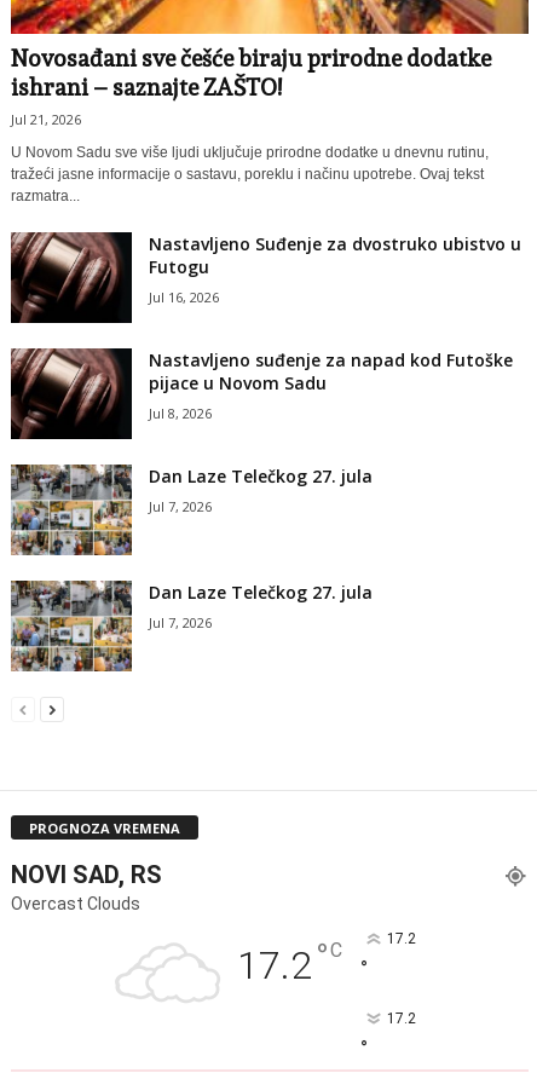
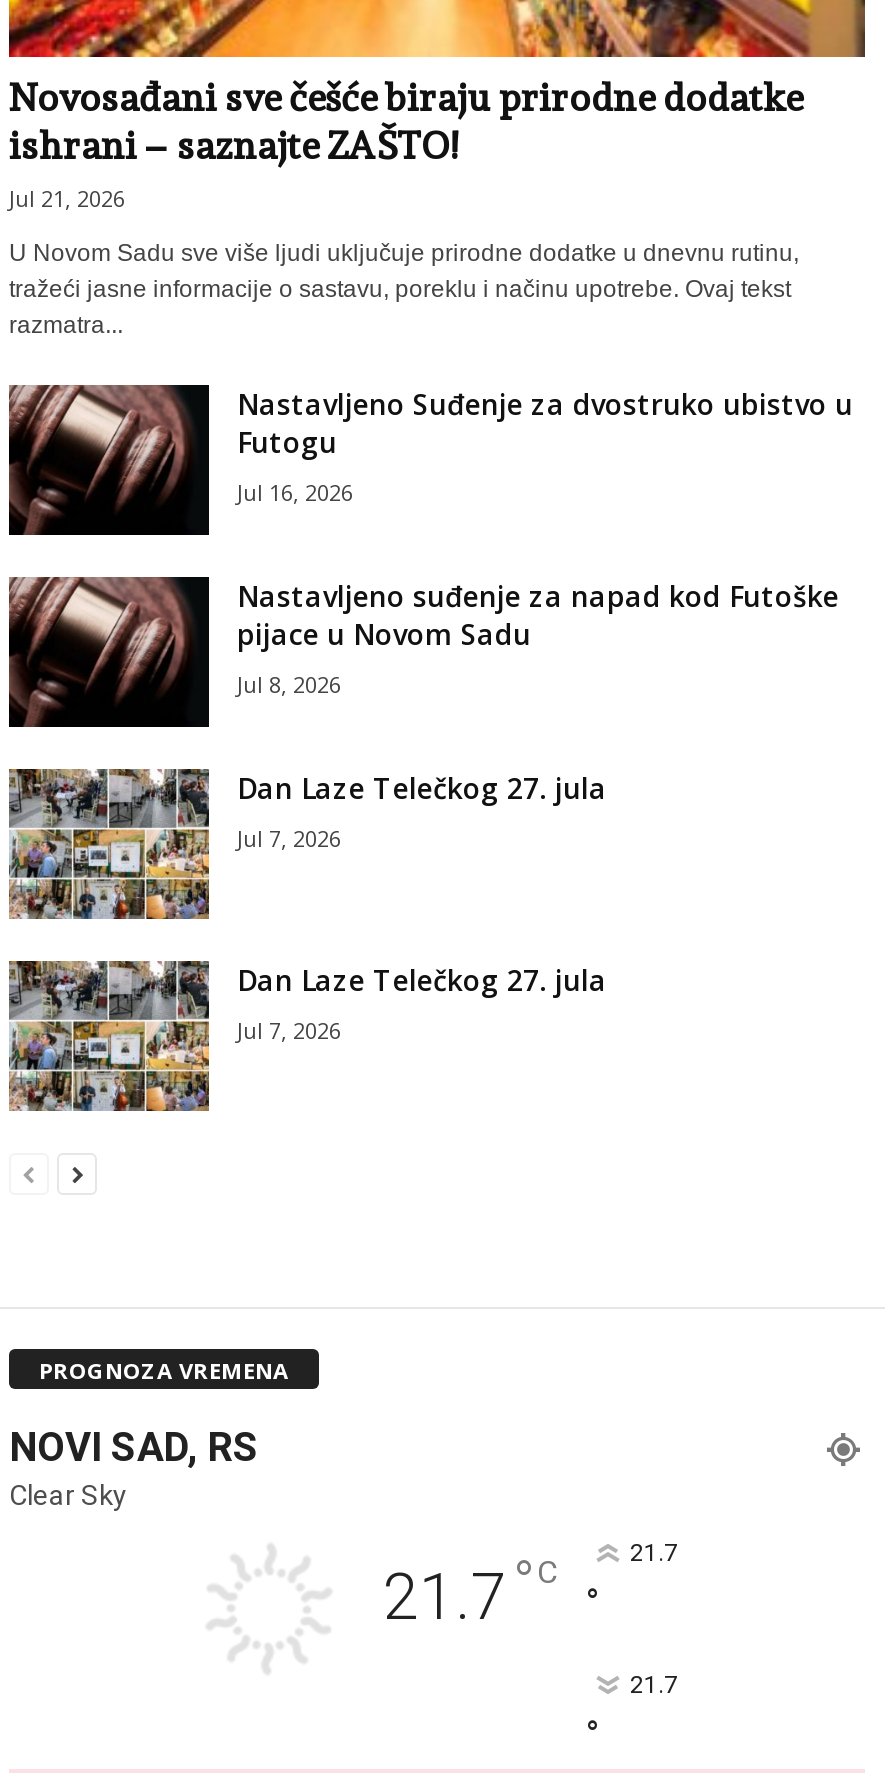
- Overcast Clouds
- 17.2 °C
- 17.2
+ Clear Sky
+ 21.7 °C
+ 21.7

- 17.2
+ 21.7
